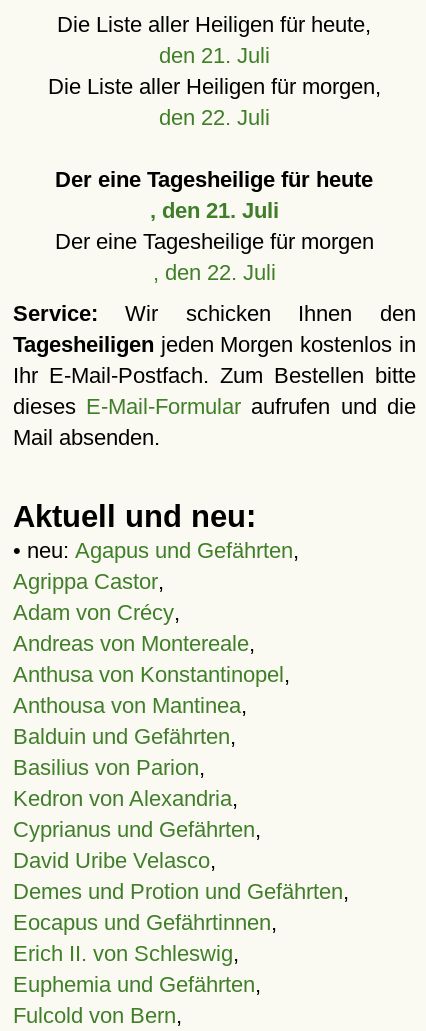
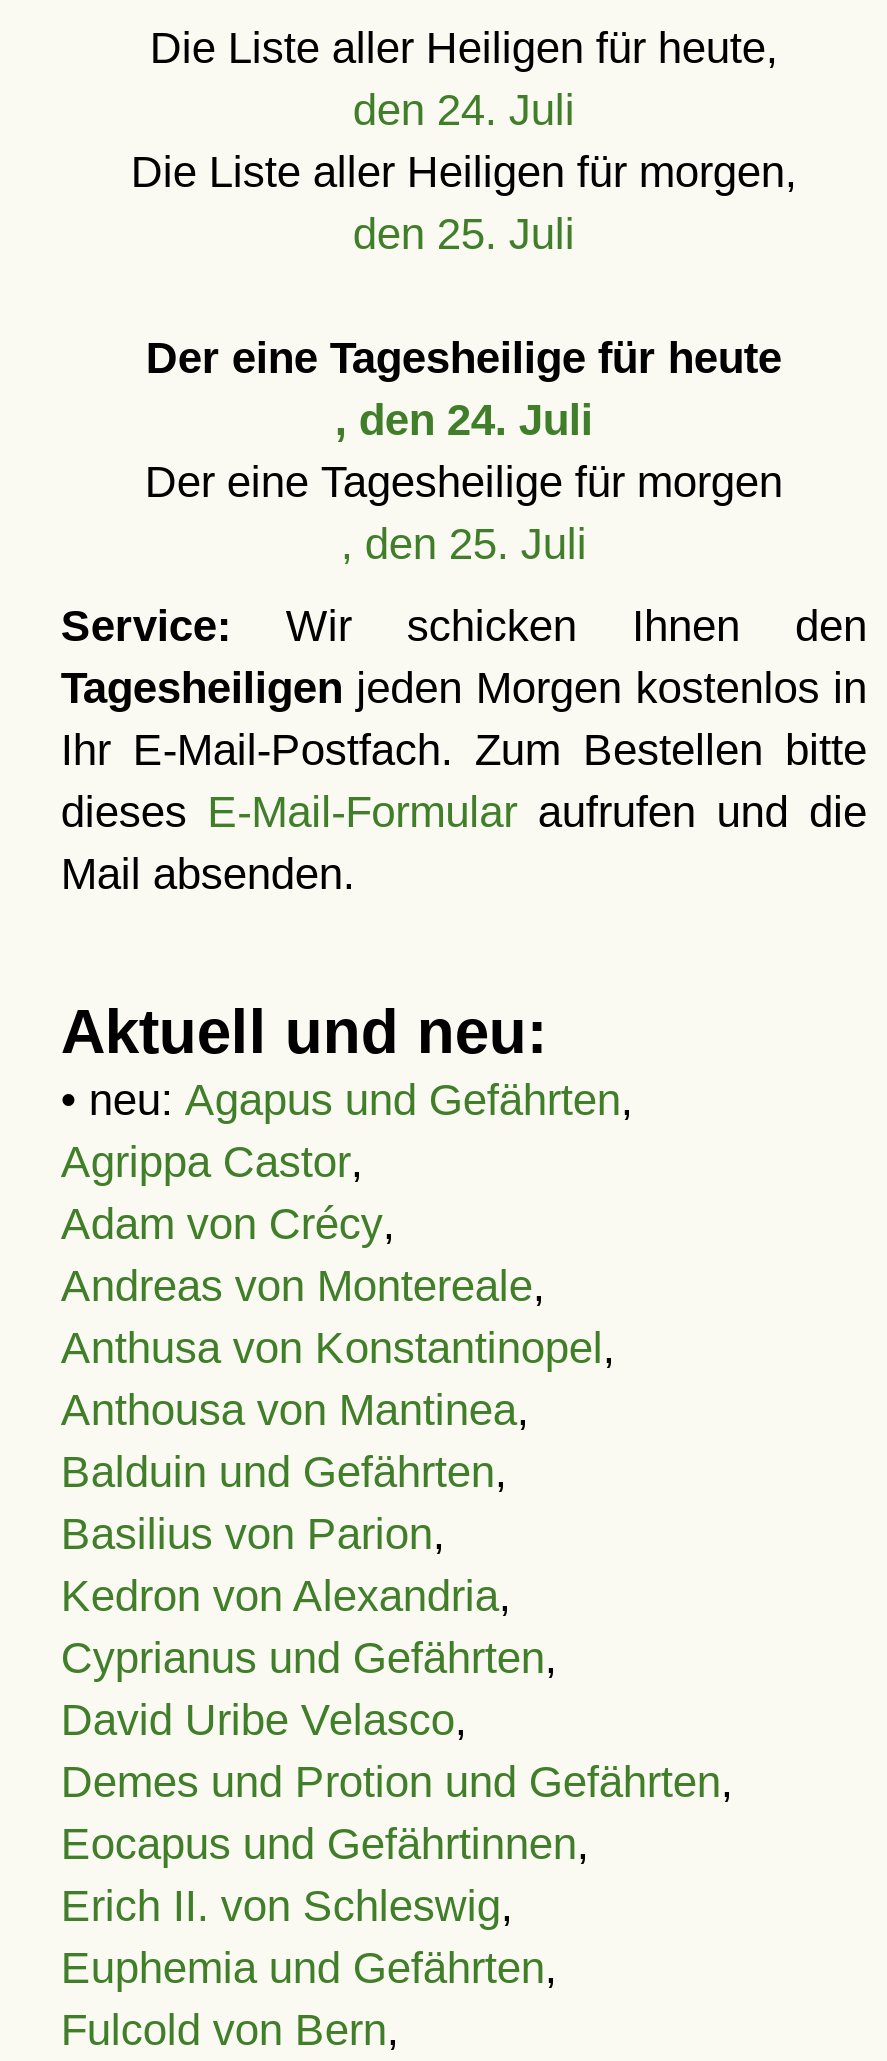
- den 21. Juli
+ den 24. Juli

- den 22. Juli
+ den 25. Juli

- , den 21. Juli
+ , den 24. Juli

- , den 22. Juli
+ , den 25. Juli
